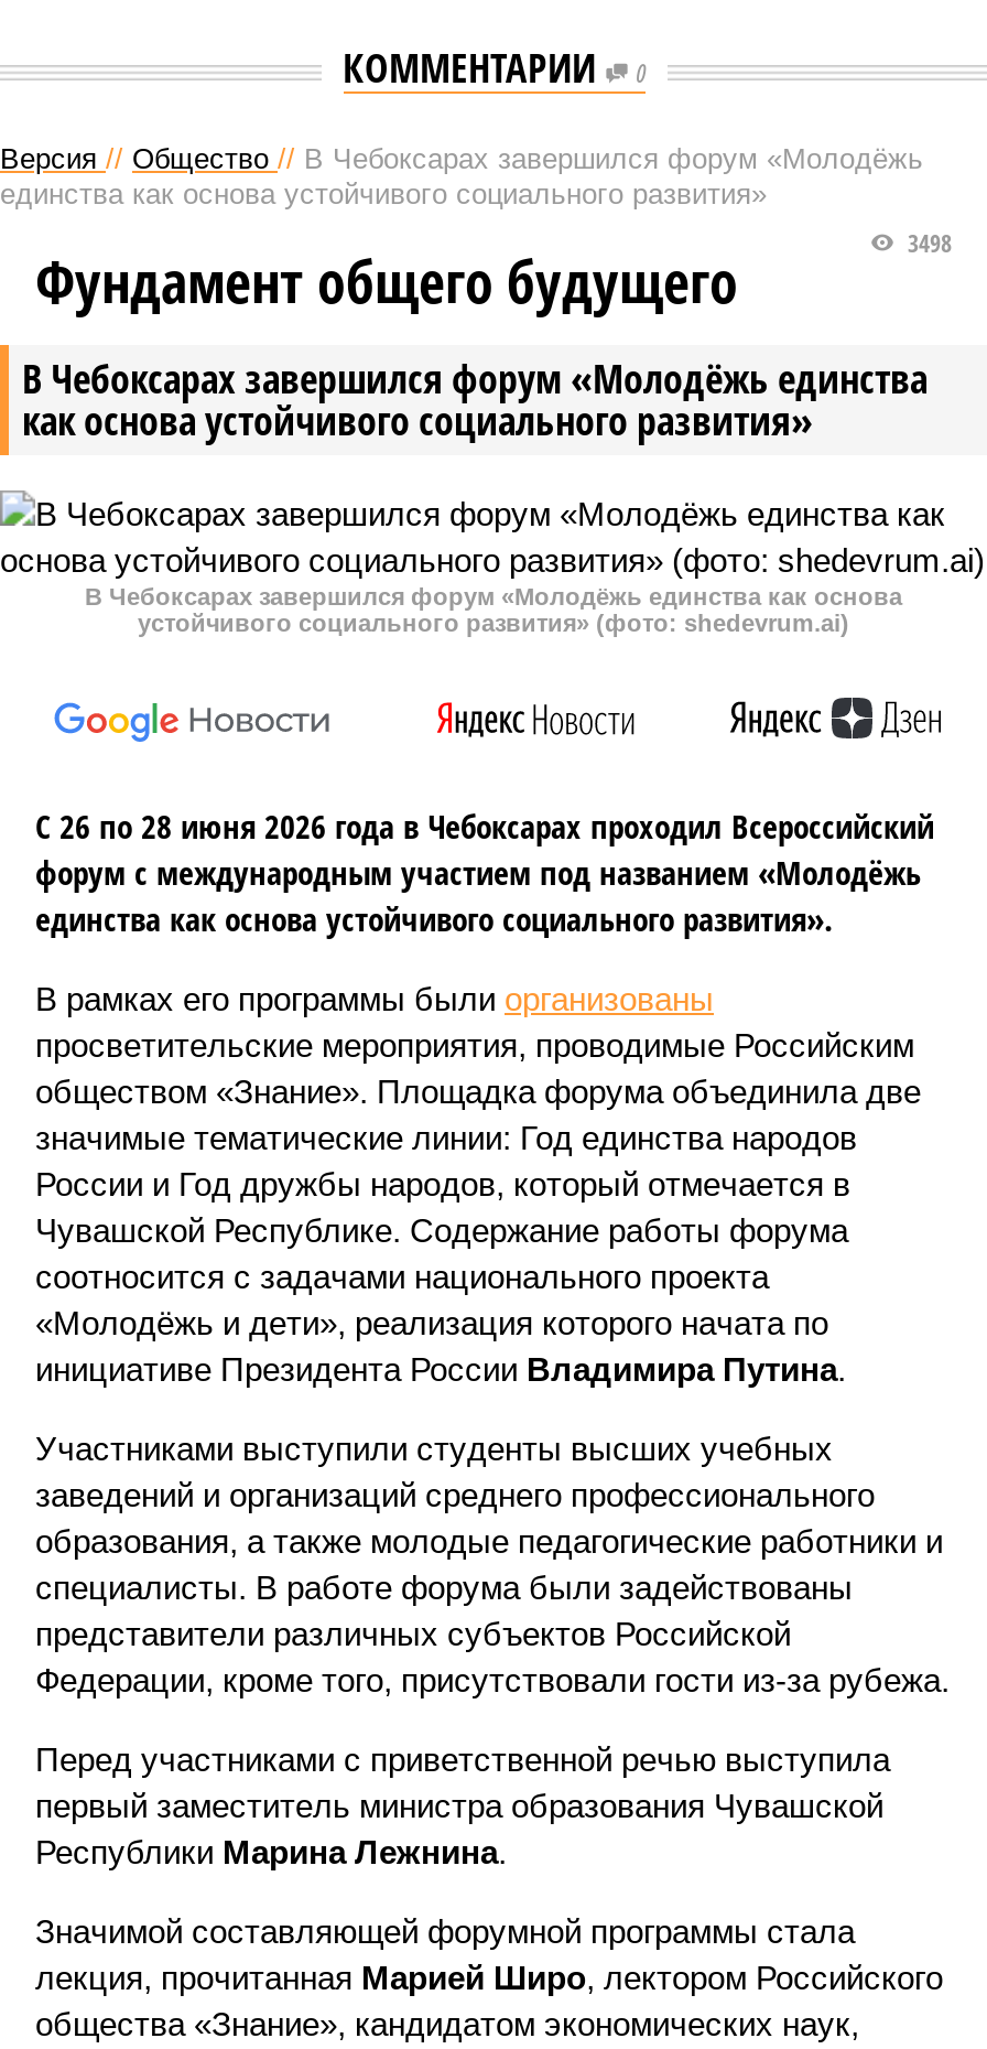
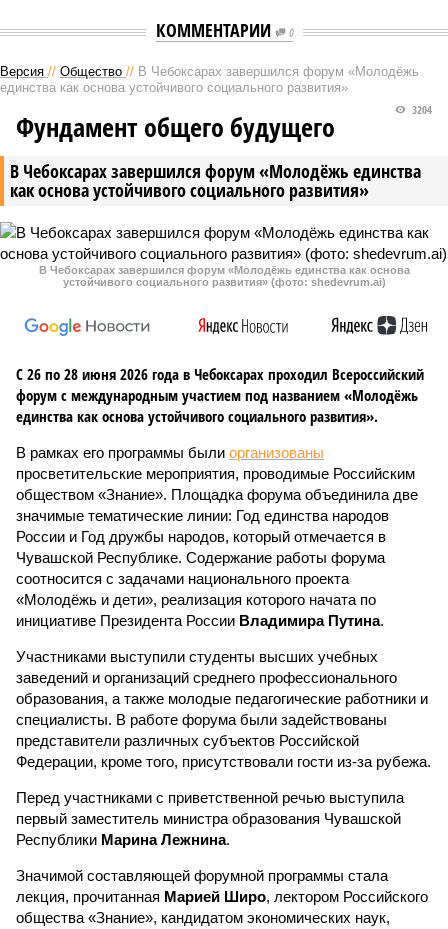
- 3498
+ 3204
